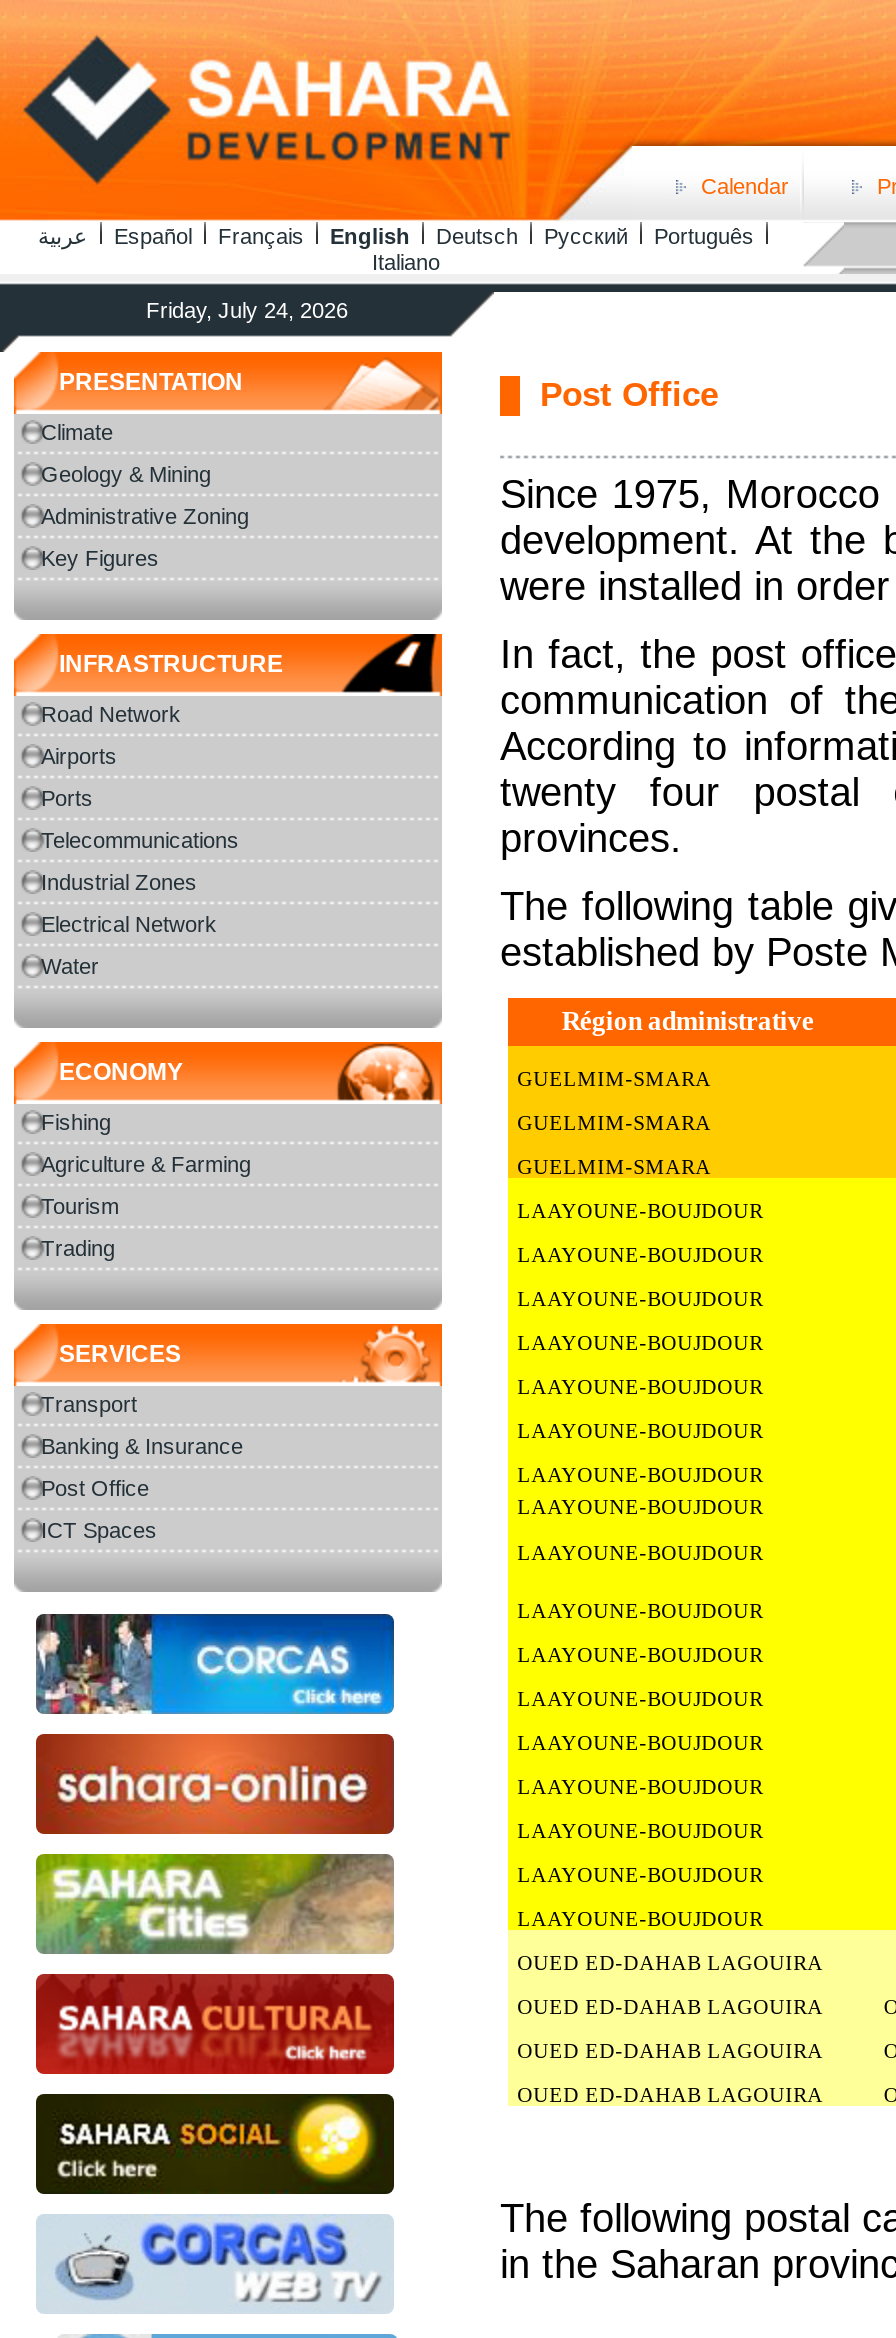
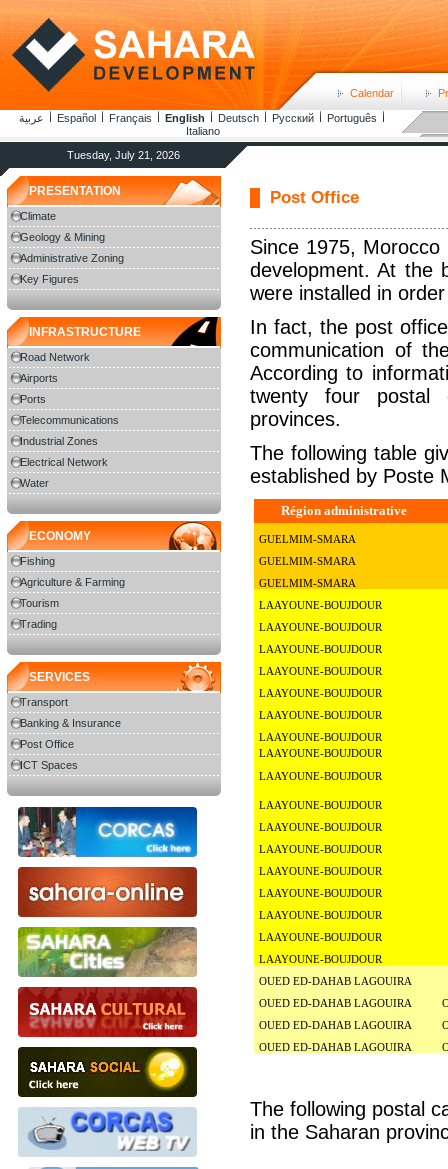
- Friday, July 24, 2026
+ Tuesday, July 21, 2026
